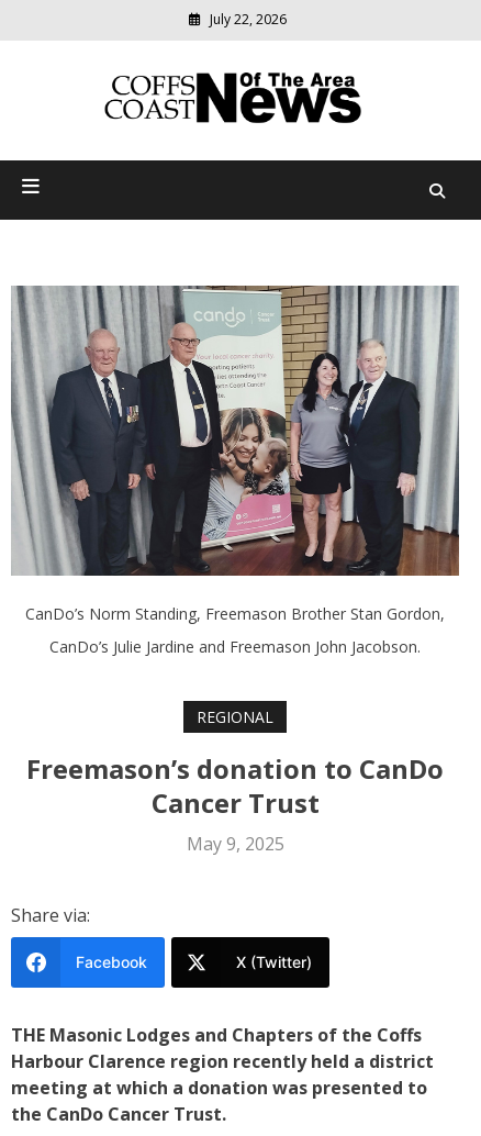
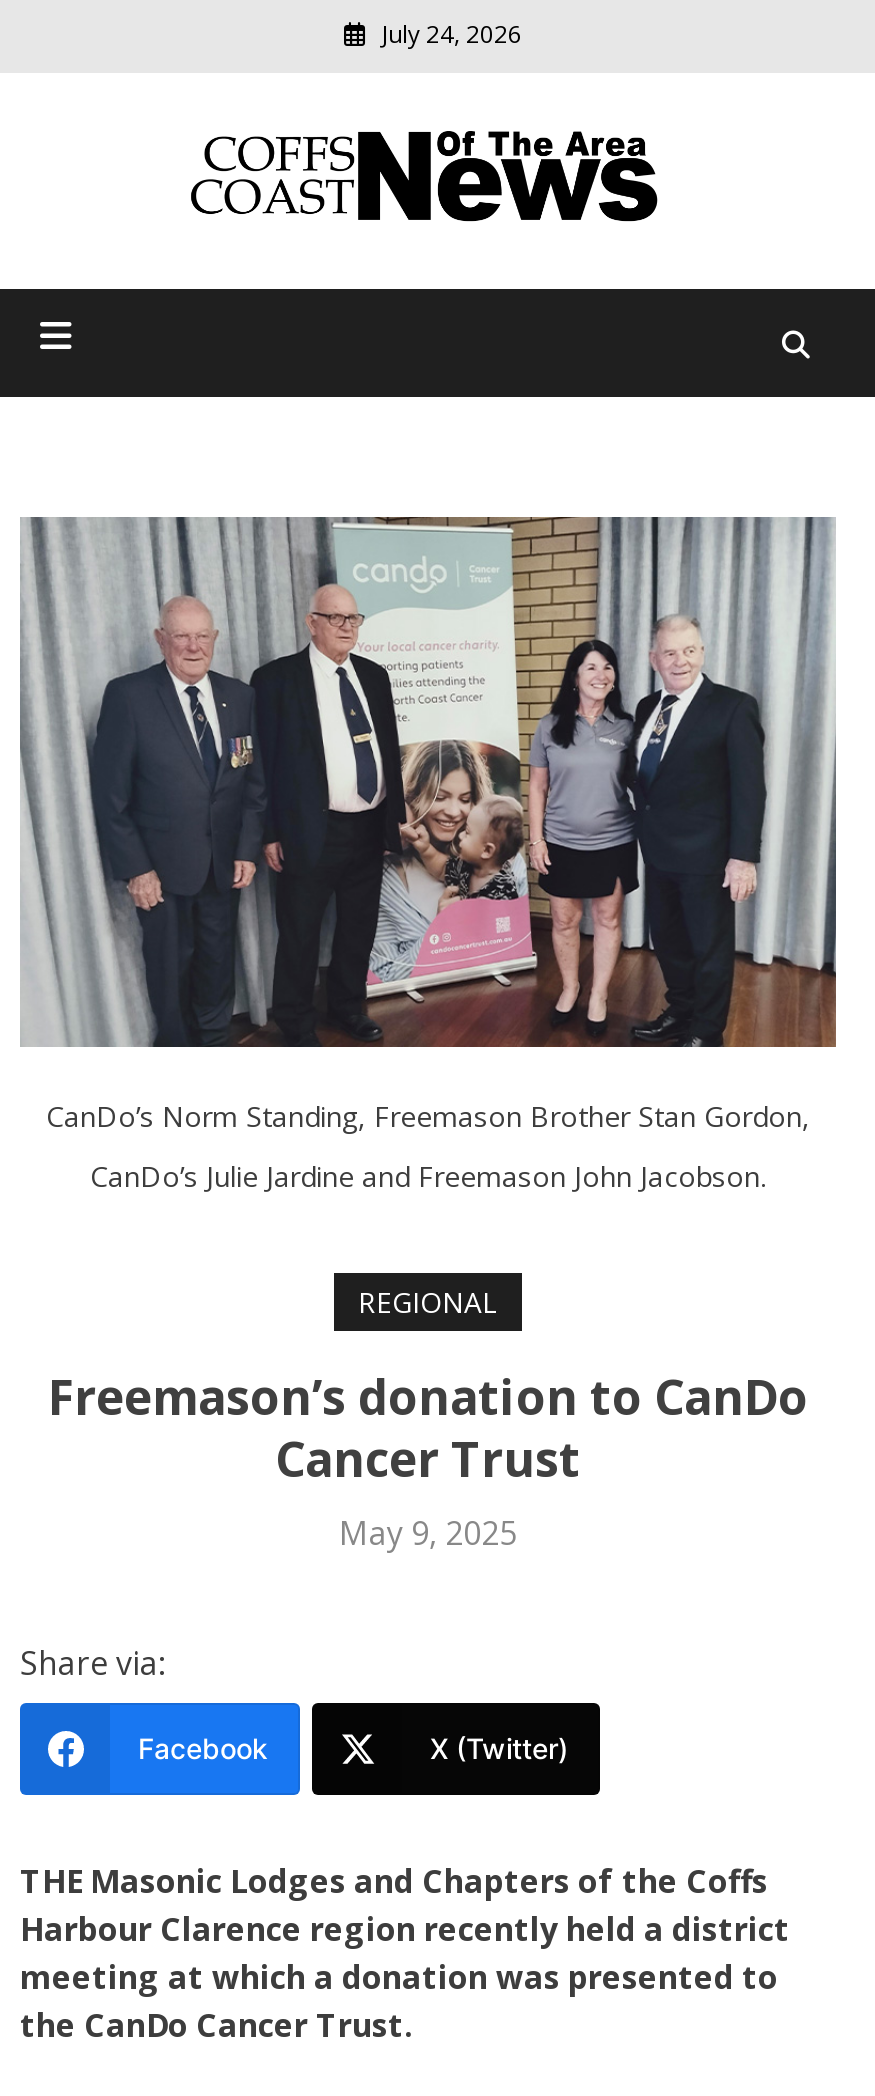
- July 22, 2026
+ July 24, 2026
